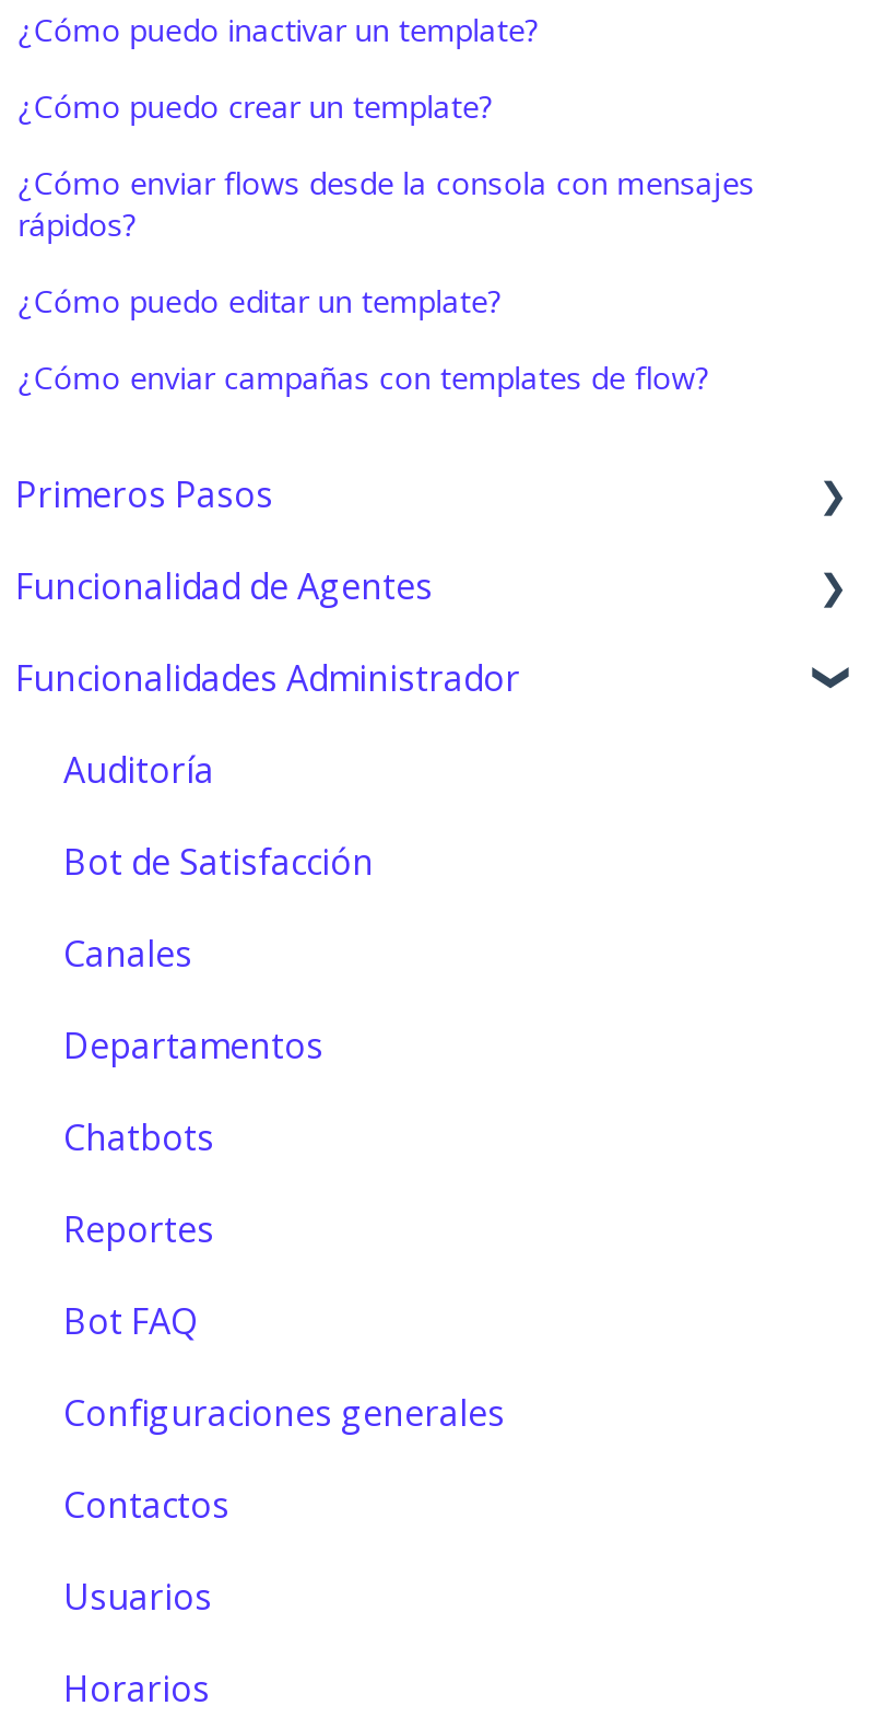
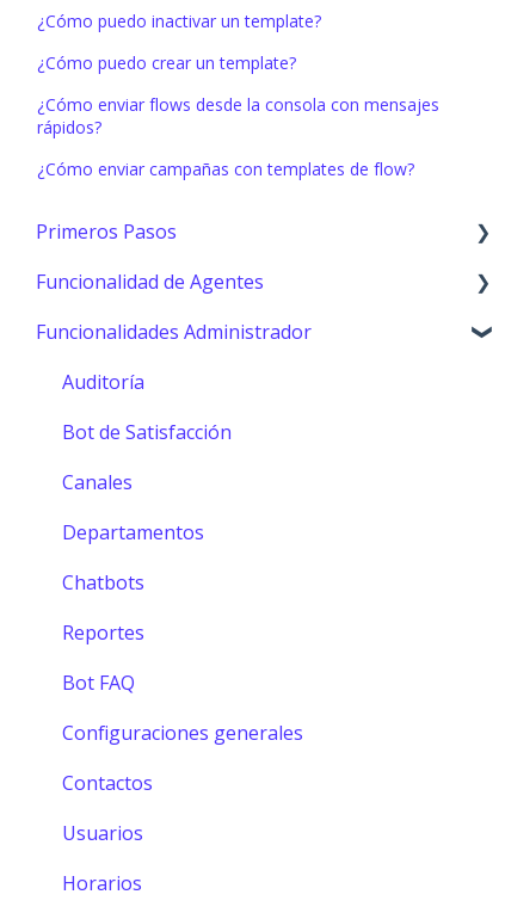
- ¿Cómo puedo editar un template?
